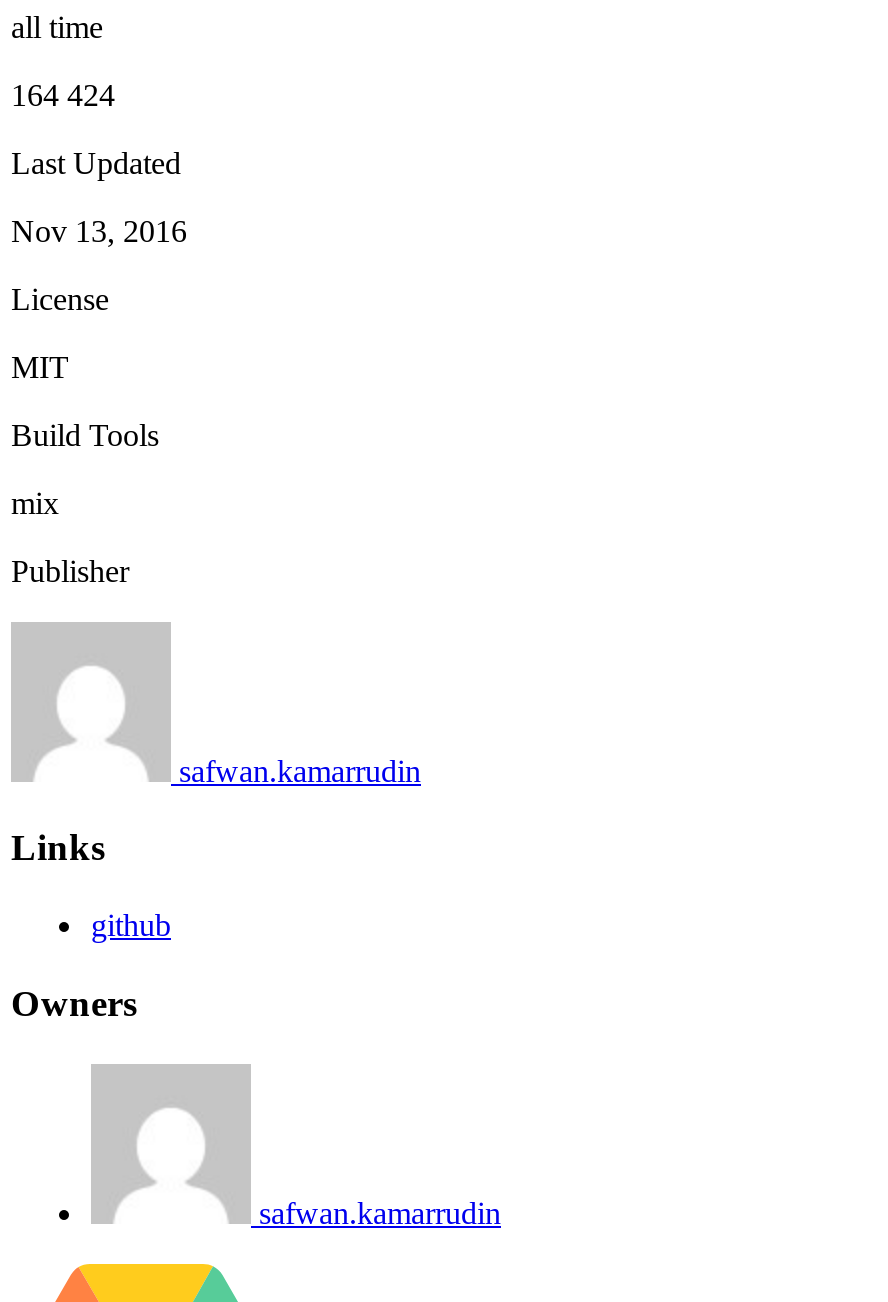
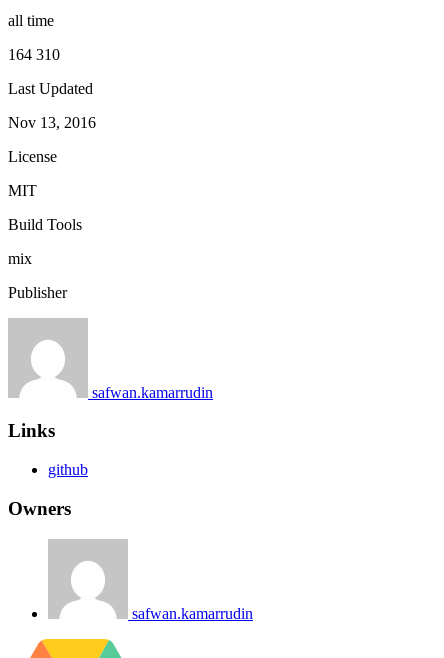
- 164 424
+ 164 310
